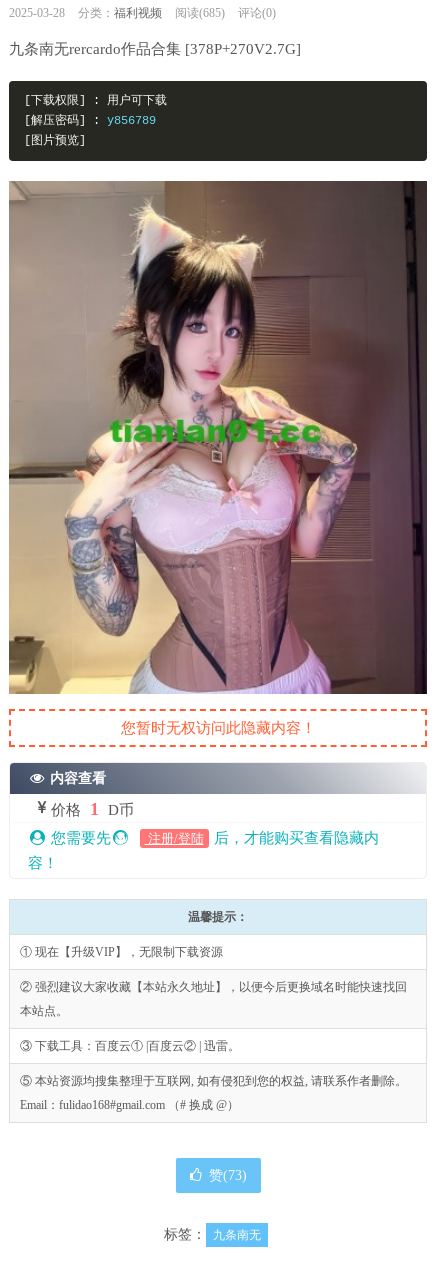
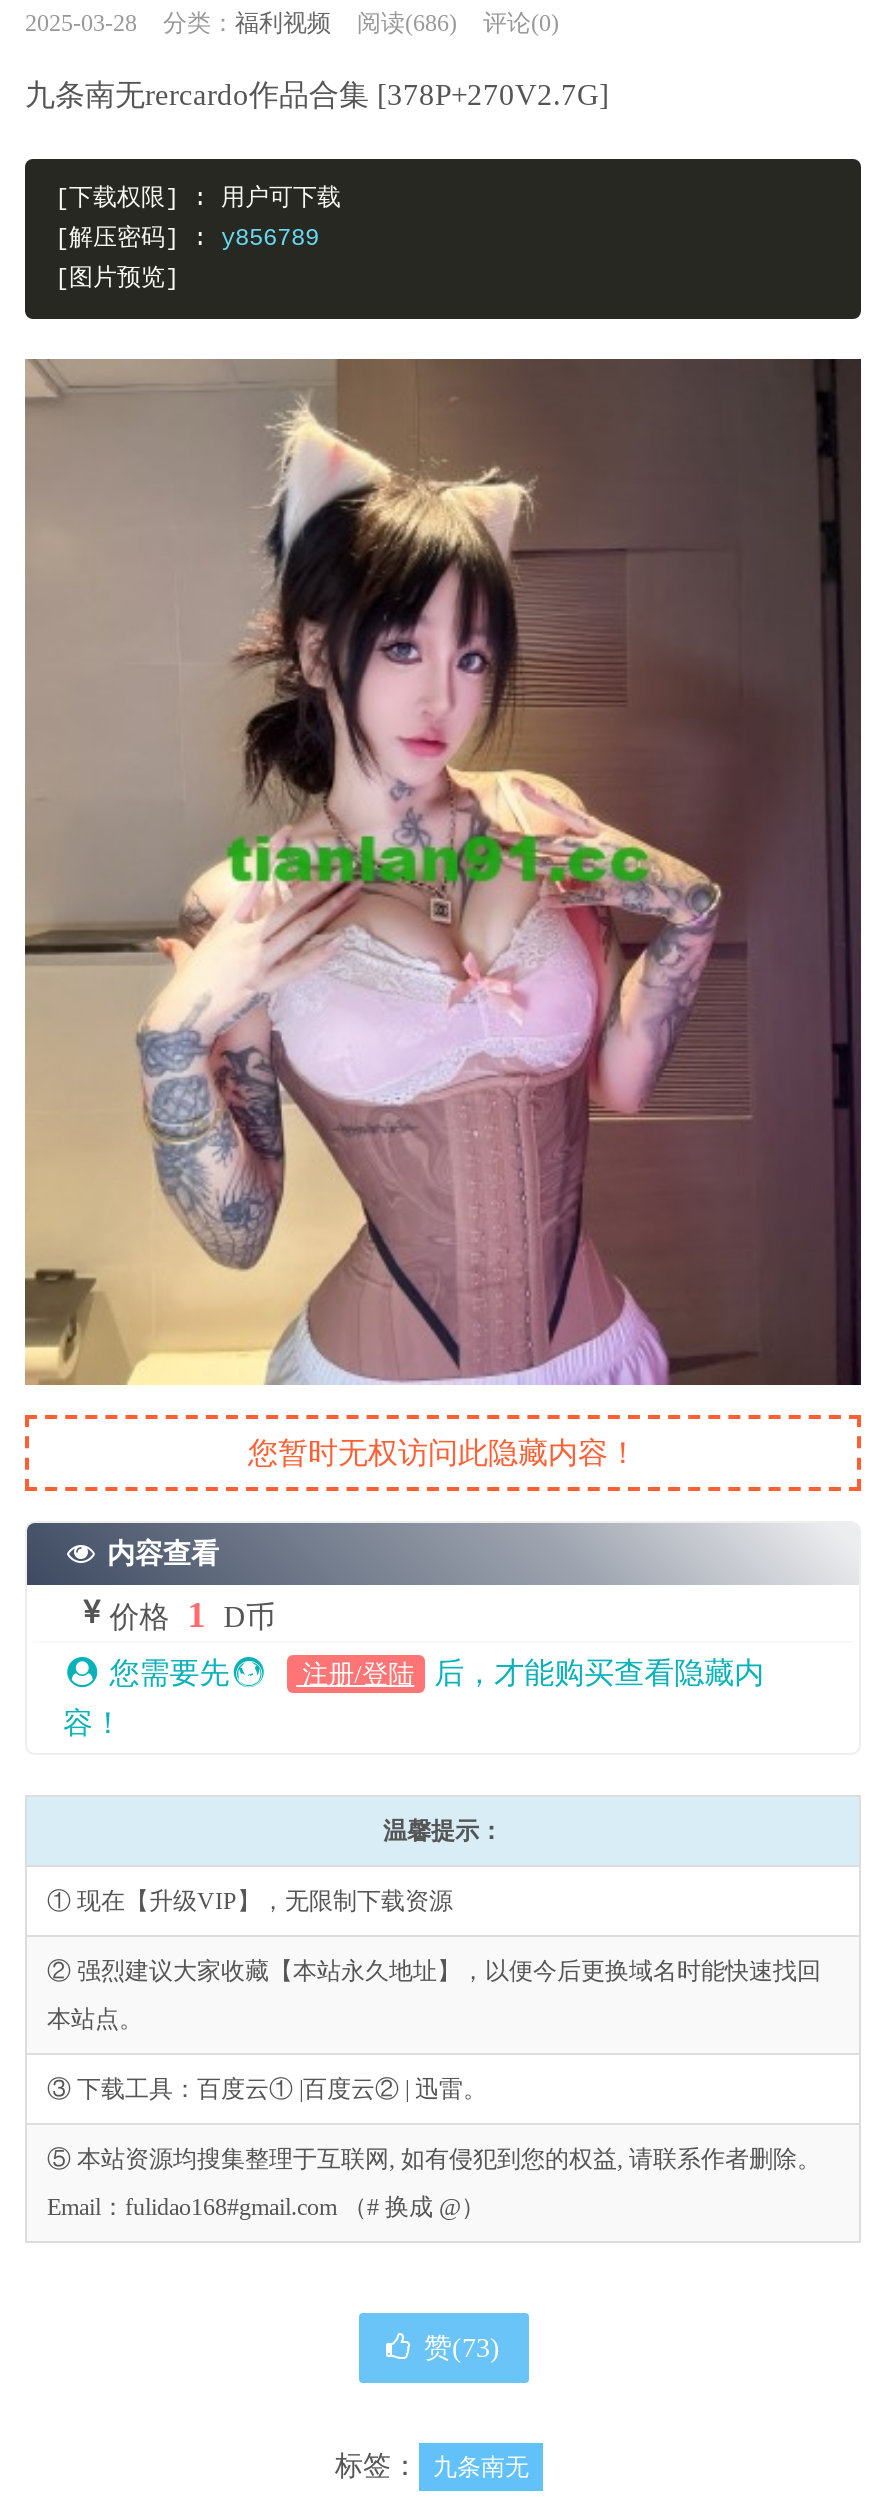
- 2025-03-28 分类：福利视频 阅读(685) 评论(0)
+ 2025-03-28 分类：福利视频 阅读(686) 评论(0)
